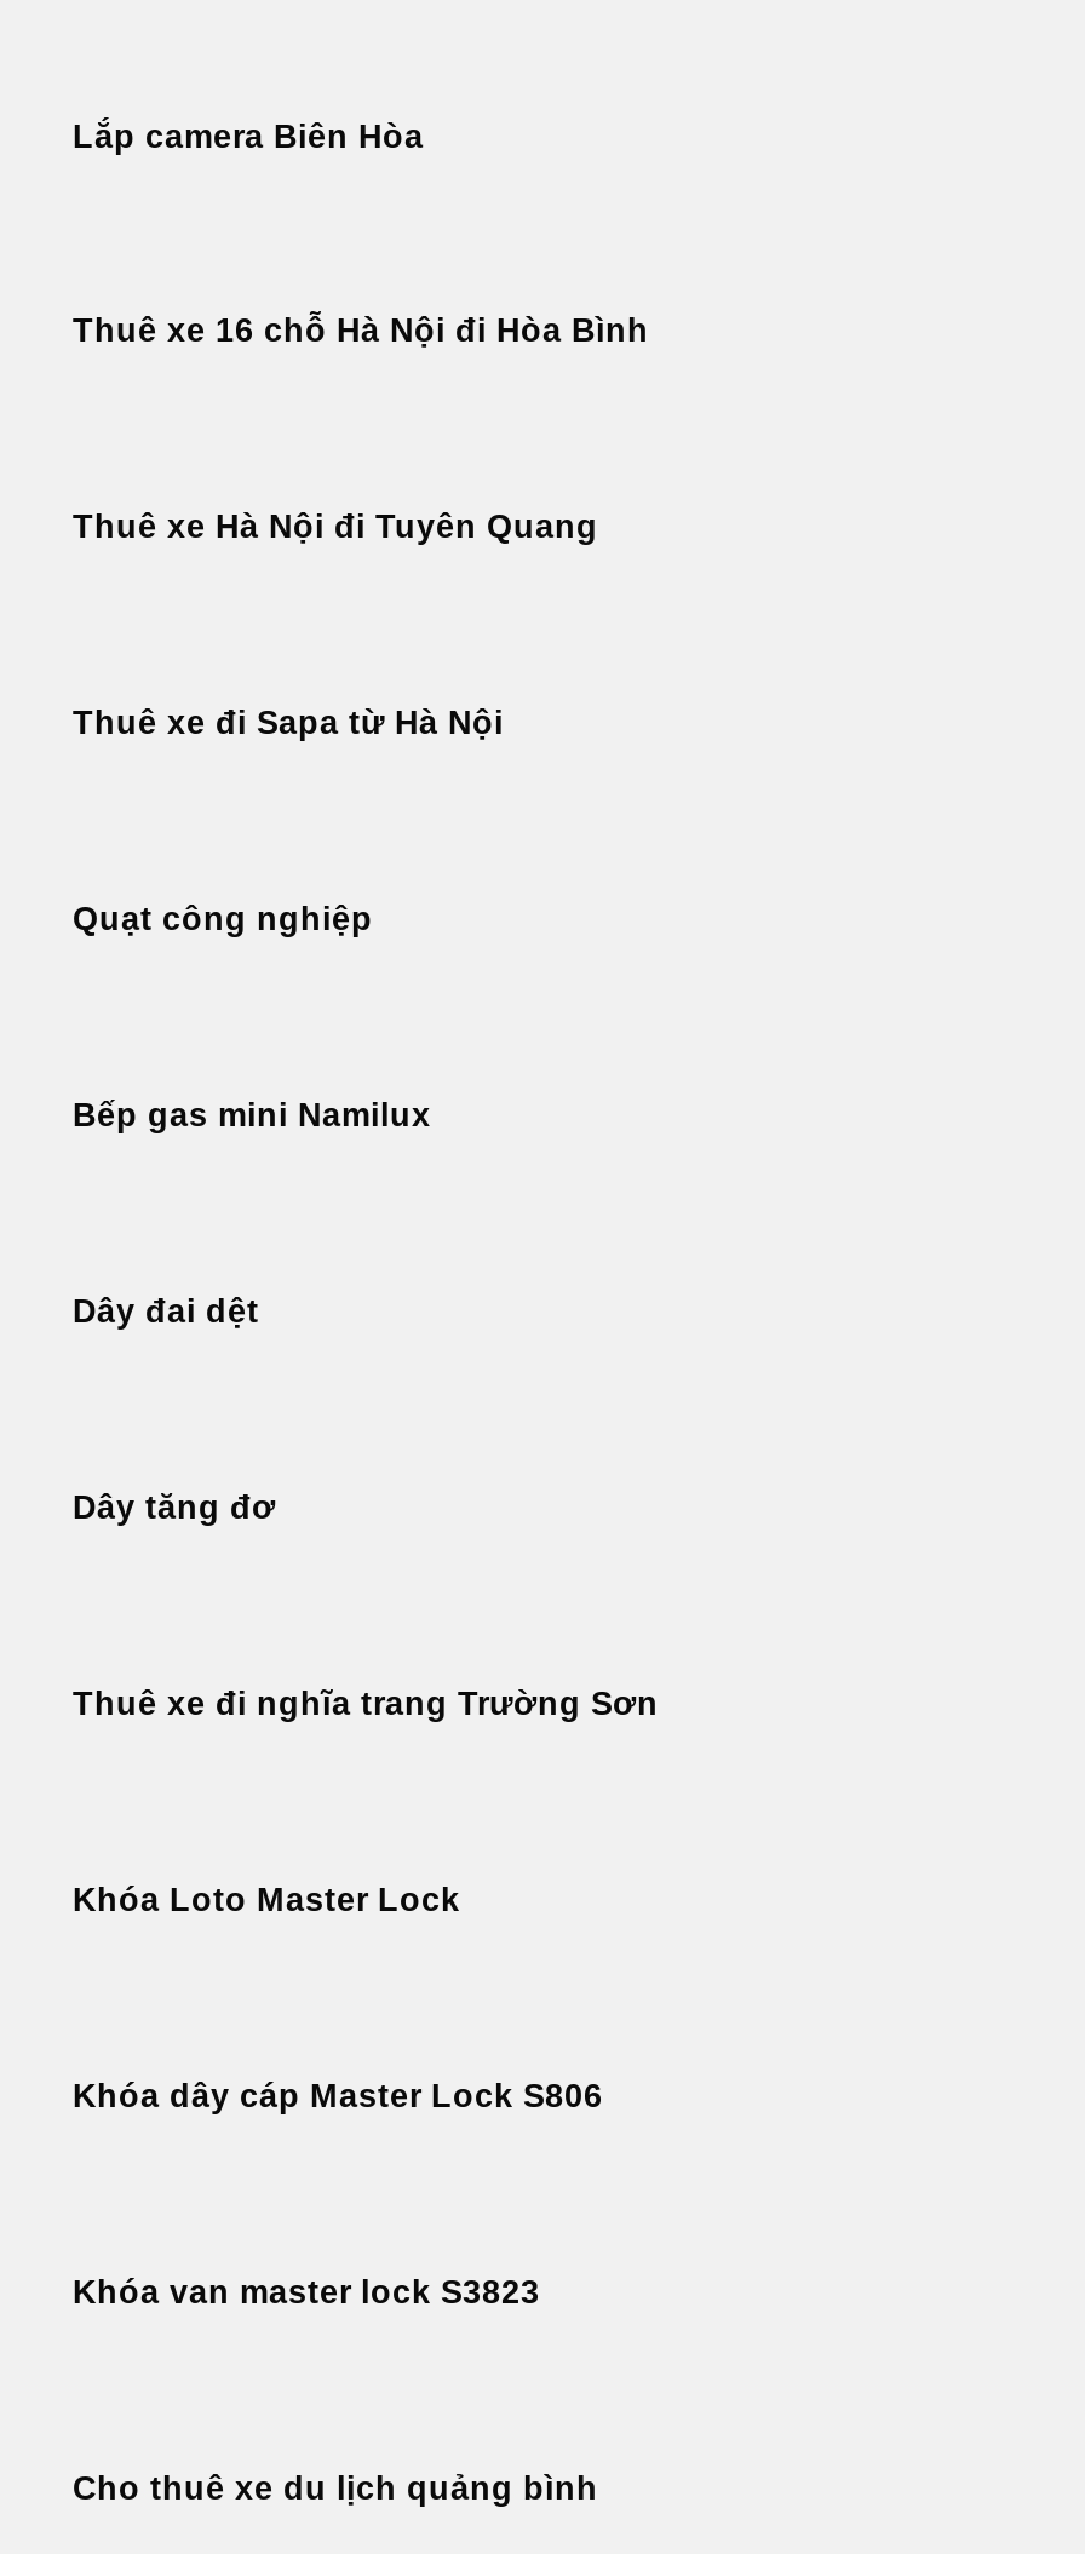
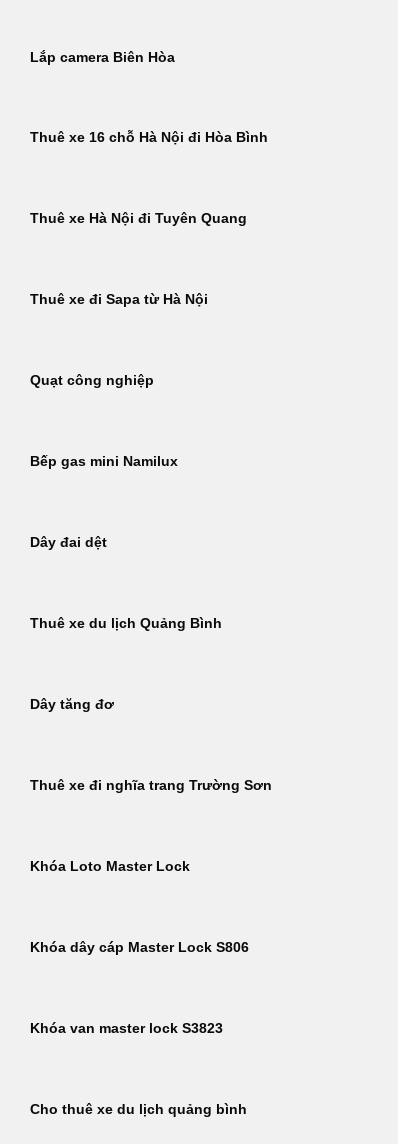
+ Thuê xe du lịch Quảng Bình
